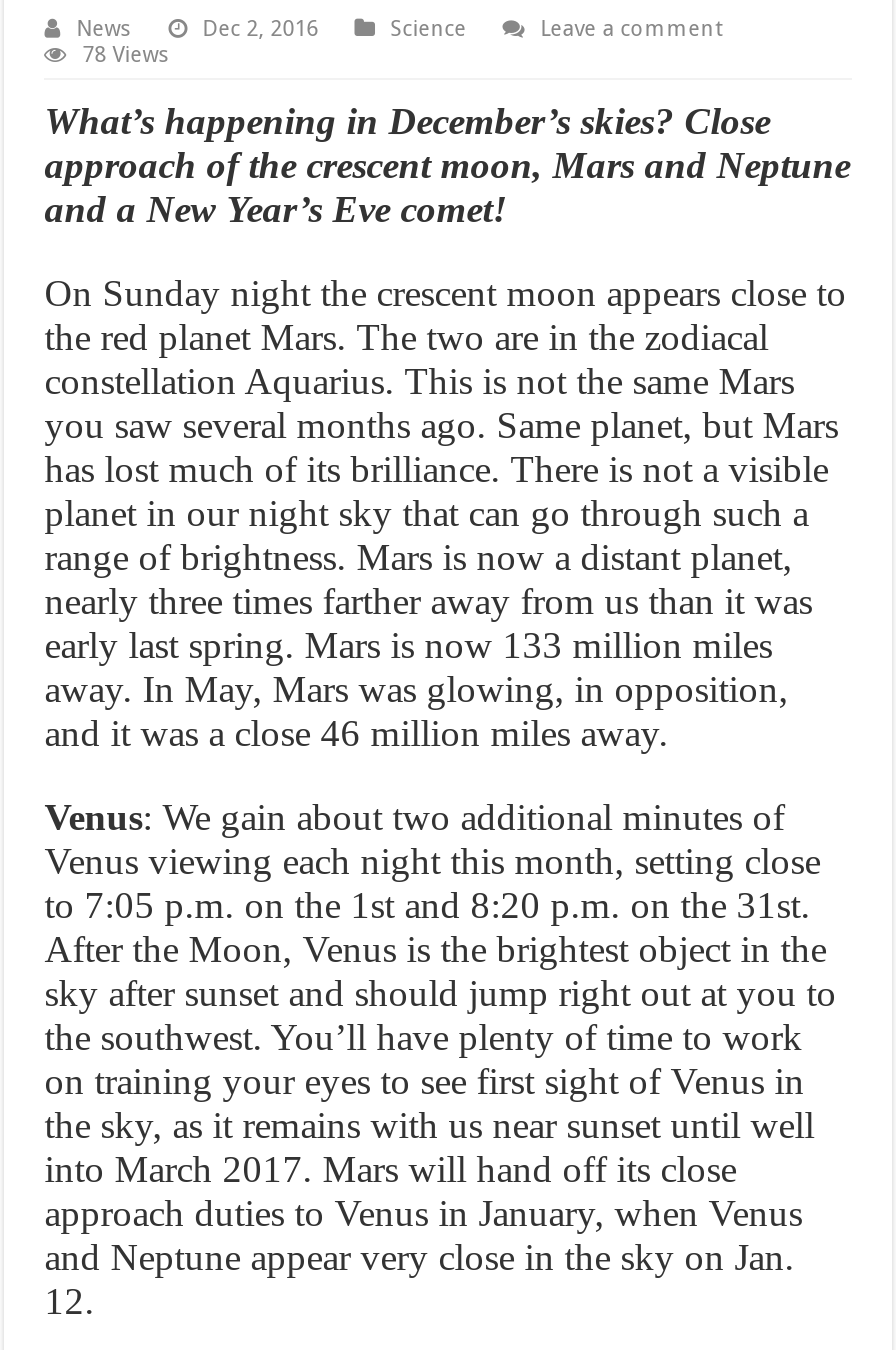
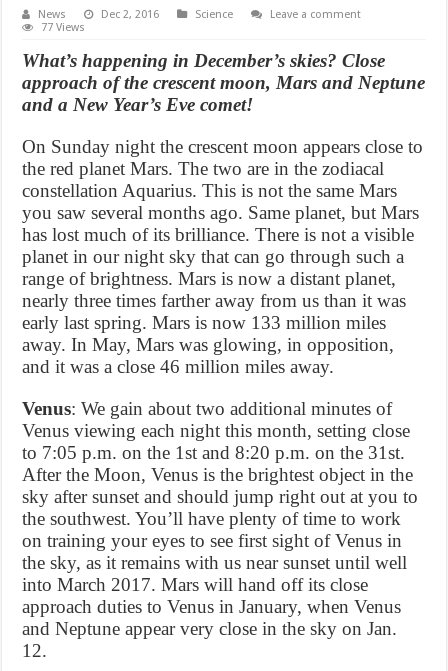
- 78 Views
+ 77 Views
